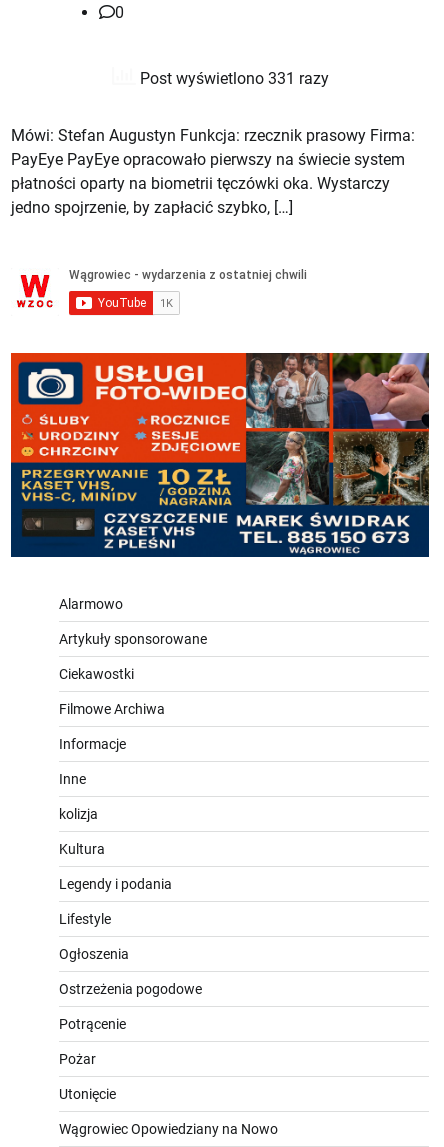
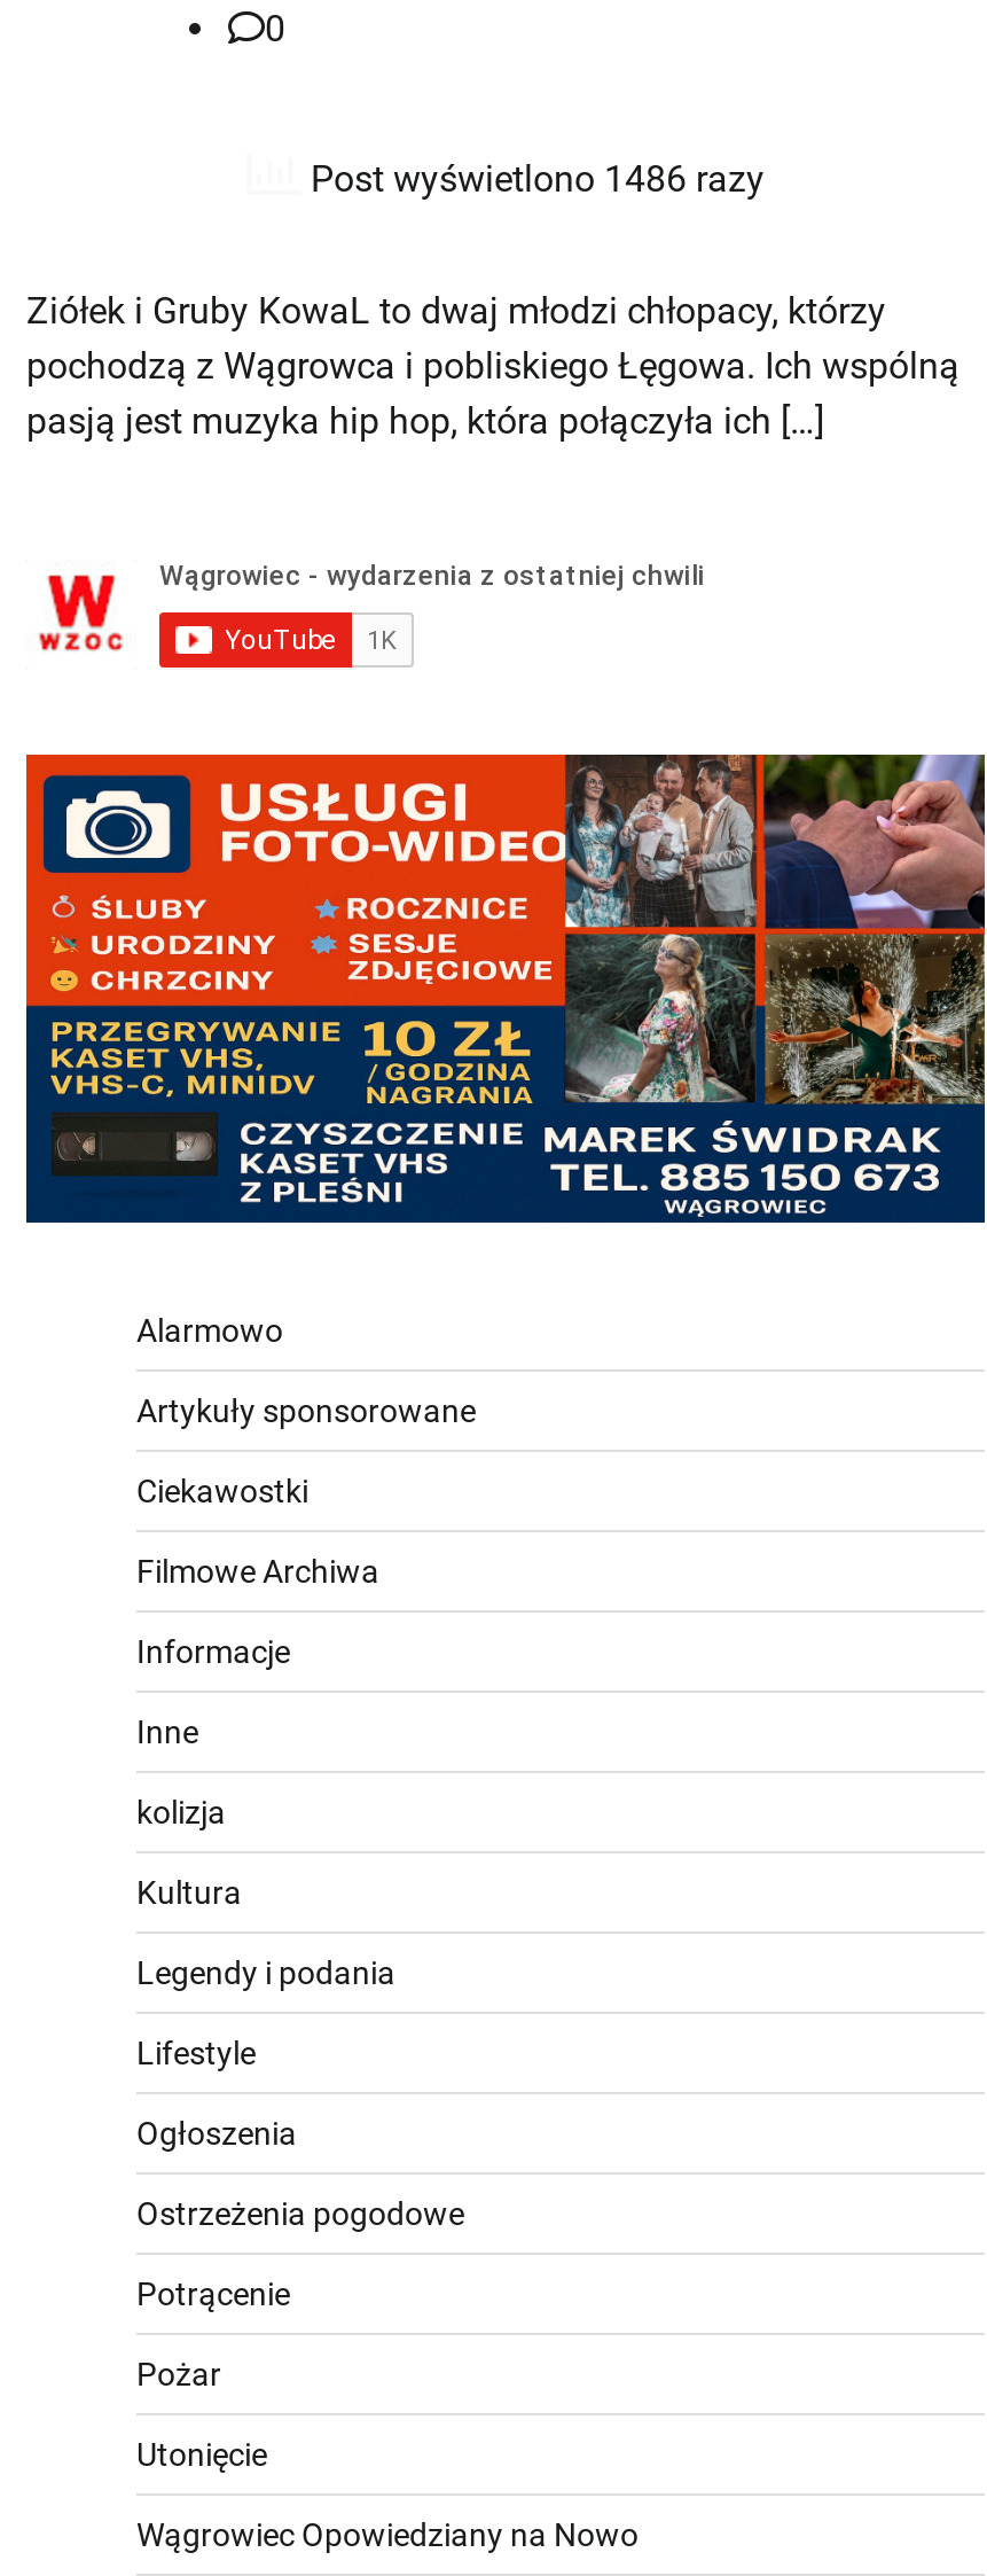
- Post wyświetlono 331 razy
+ Post wyświetlono 1486 razy

- Mówi: Stefan Augustyn Funkcja: rzecznik prasowy Firma:
- PayEye PayEye opracowało pierwszy na świecie system
- płatności oparty na biometrii tęczówki oka. Wystarczy
- jedno spojrzenie, by zapłacić szybko, […]
+ Ziółek i Gruby KowaL to dwaj młodzi chłopacy, którzy
+ pochodzą z Wągrowca i pobliskiego Łęgowa. Ich wspólną
+ pasją jest muzyka hip hop, która połączyła ich […]
